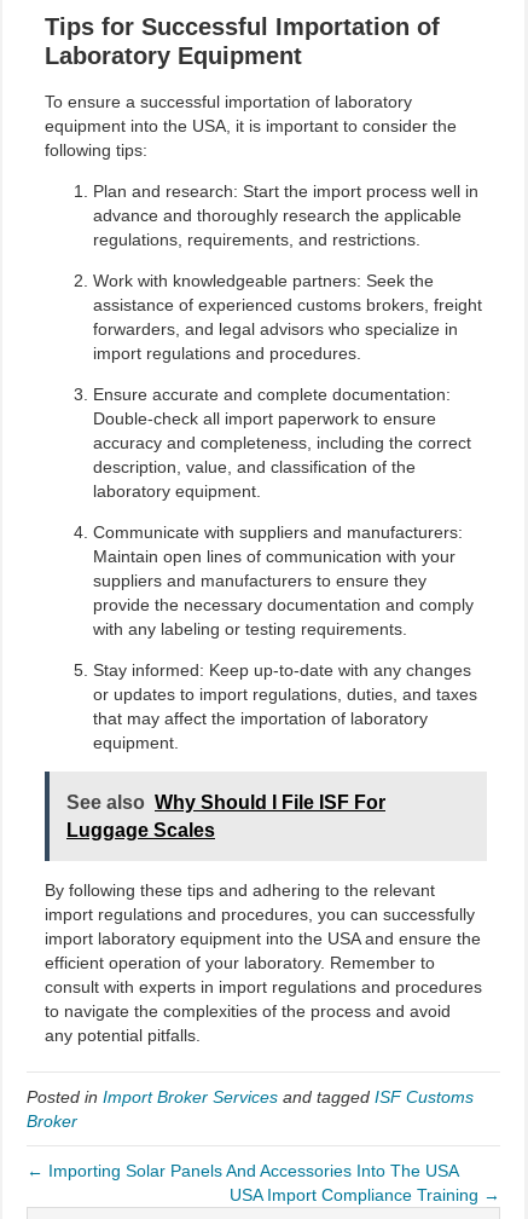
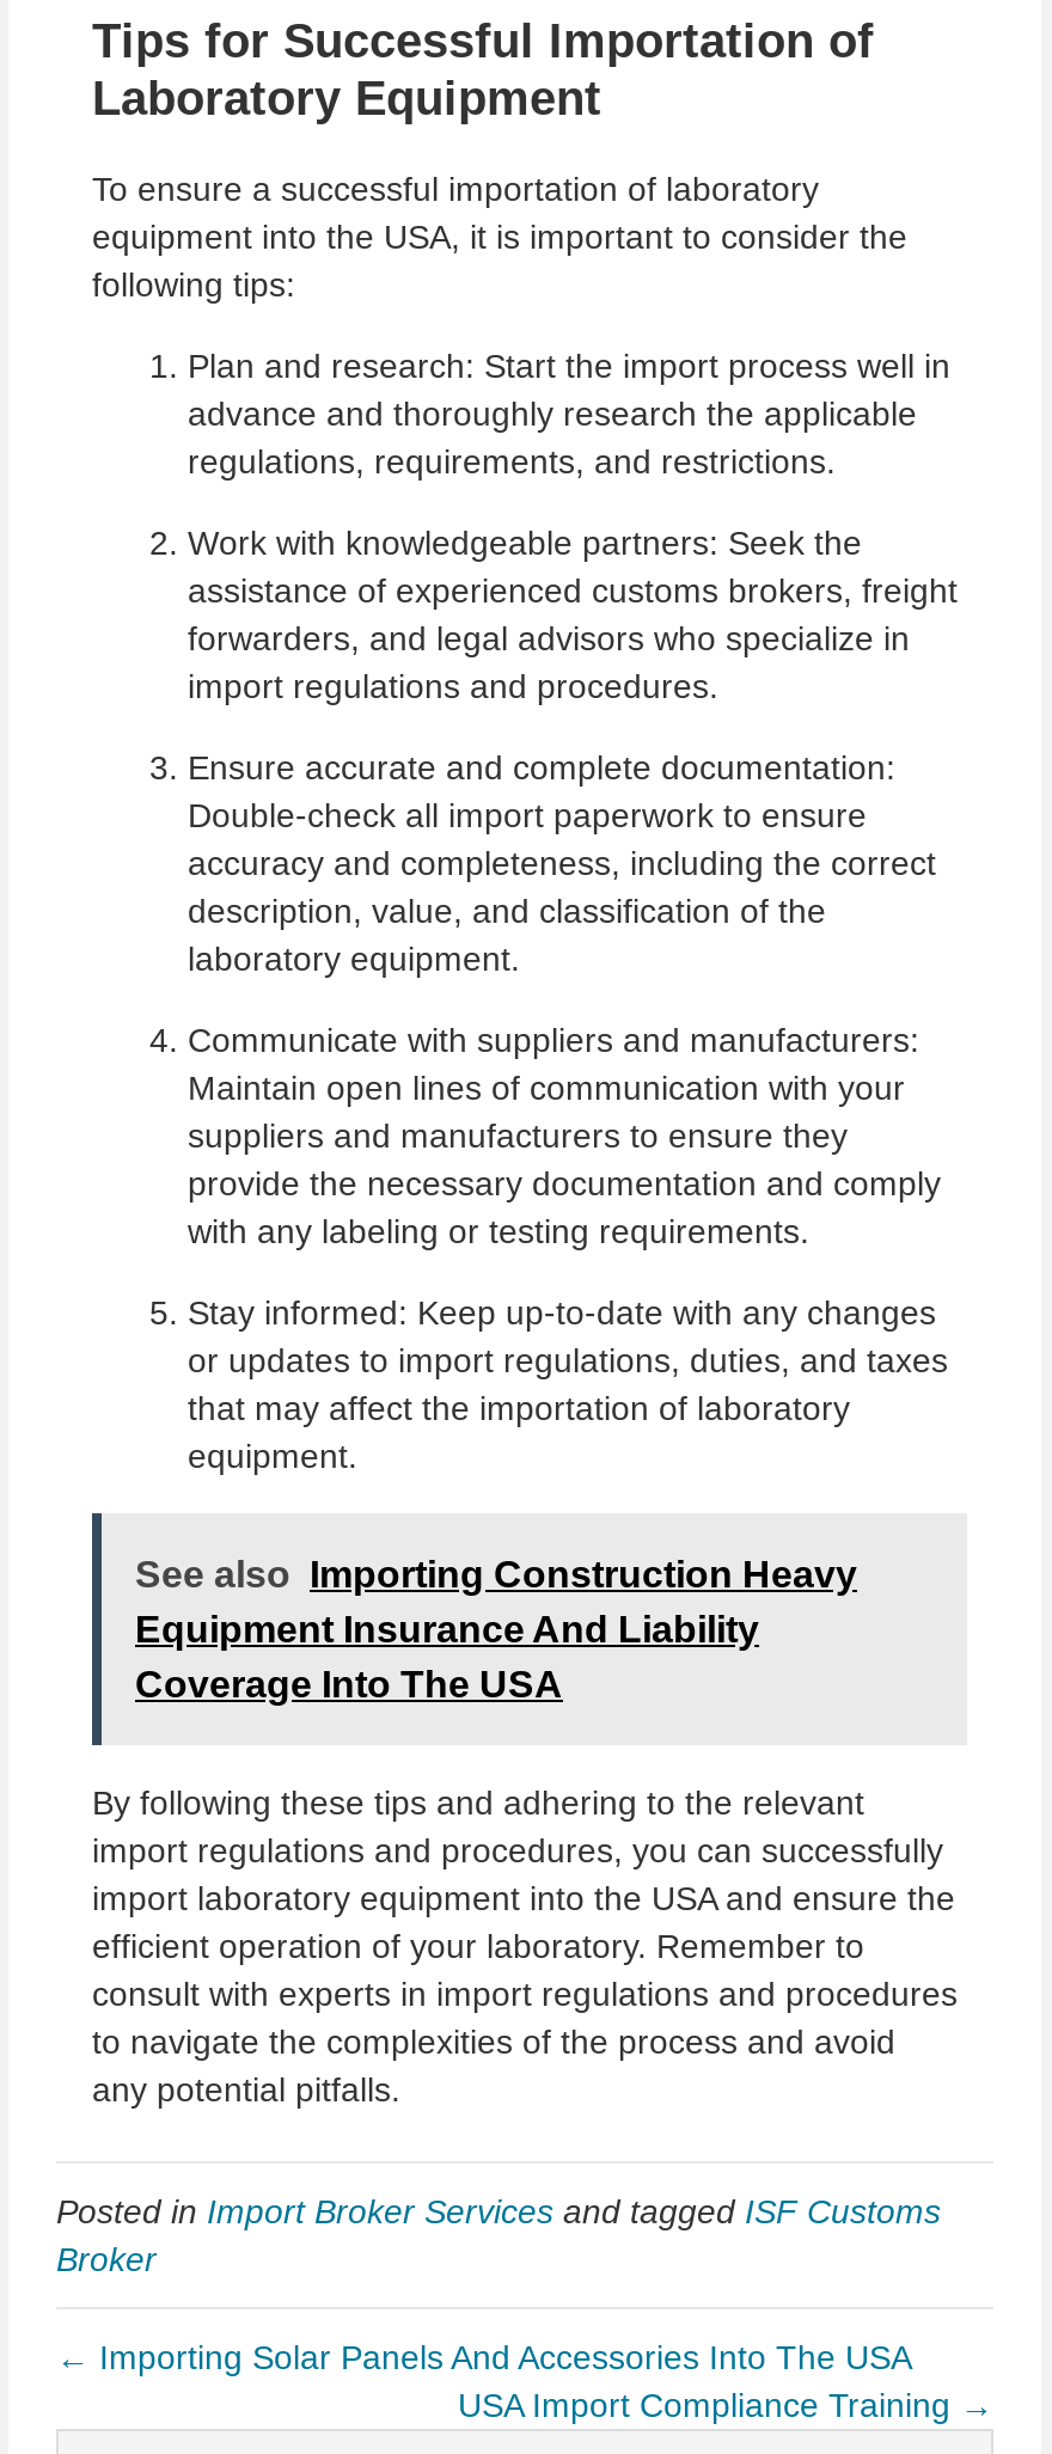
- See also Why Should I File ISF For
- Luggage Scales
+ See also Importing Construction Heavy
+ Equipment Insurance And Liability
+ Coverage Into The USA
